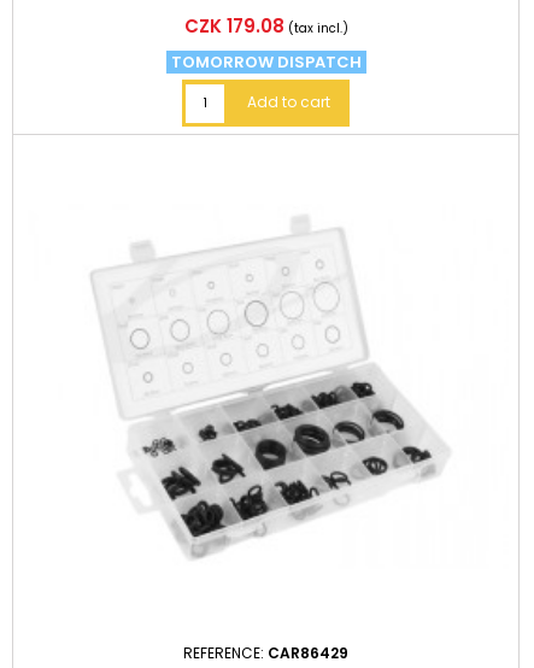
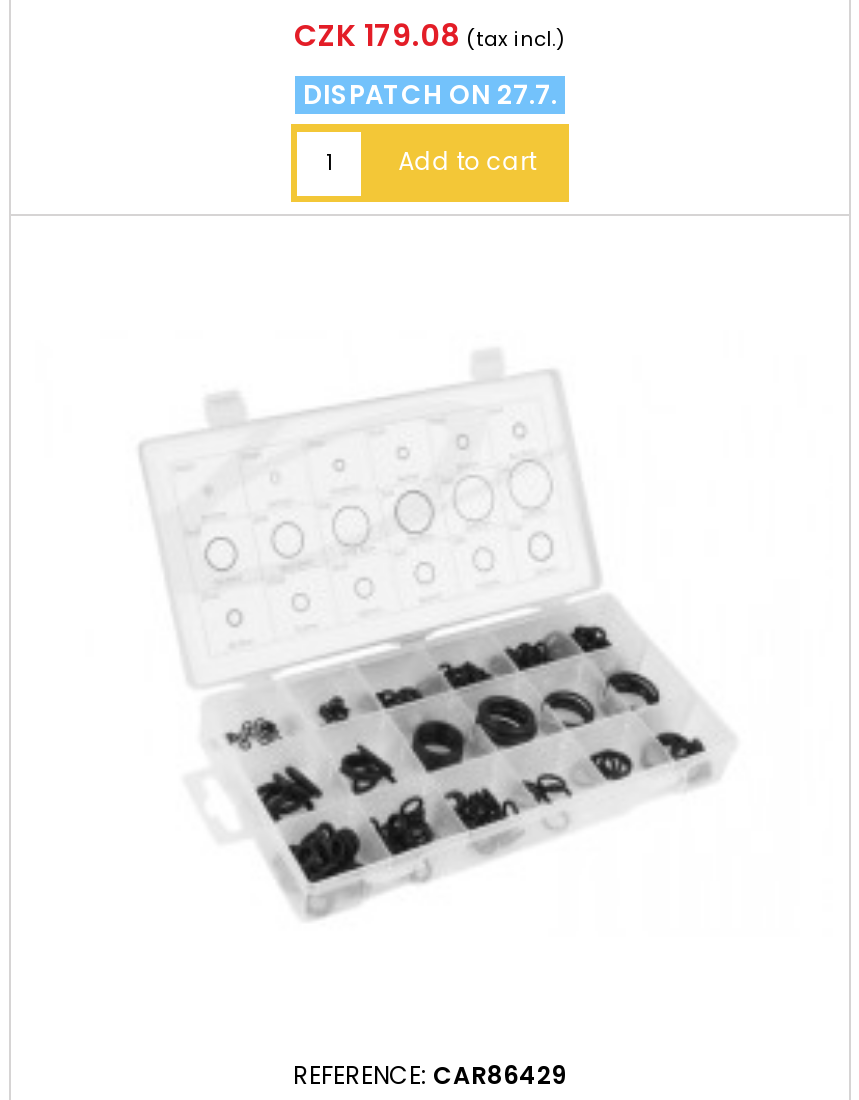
- TOMORROW DISPATCH
+ DISPATCH ON 27.7.
